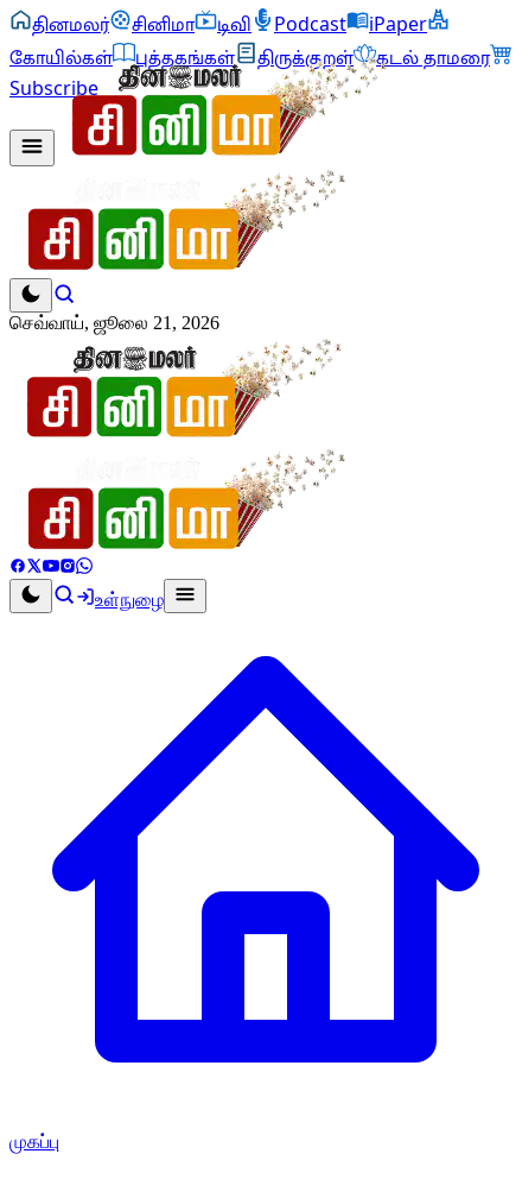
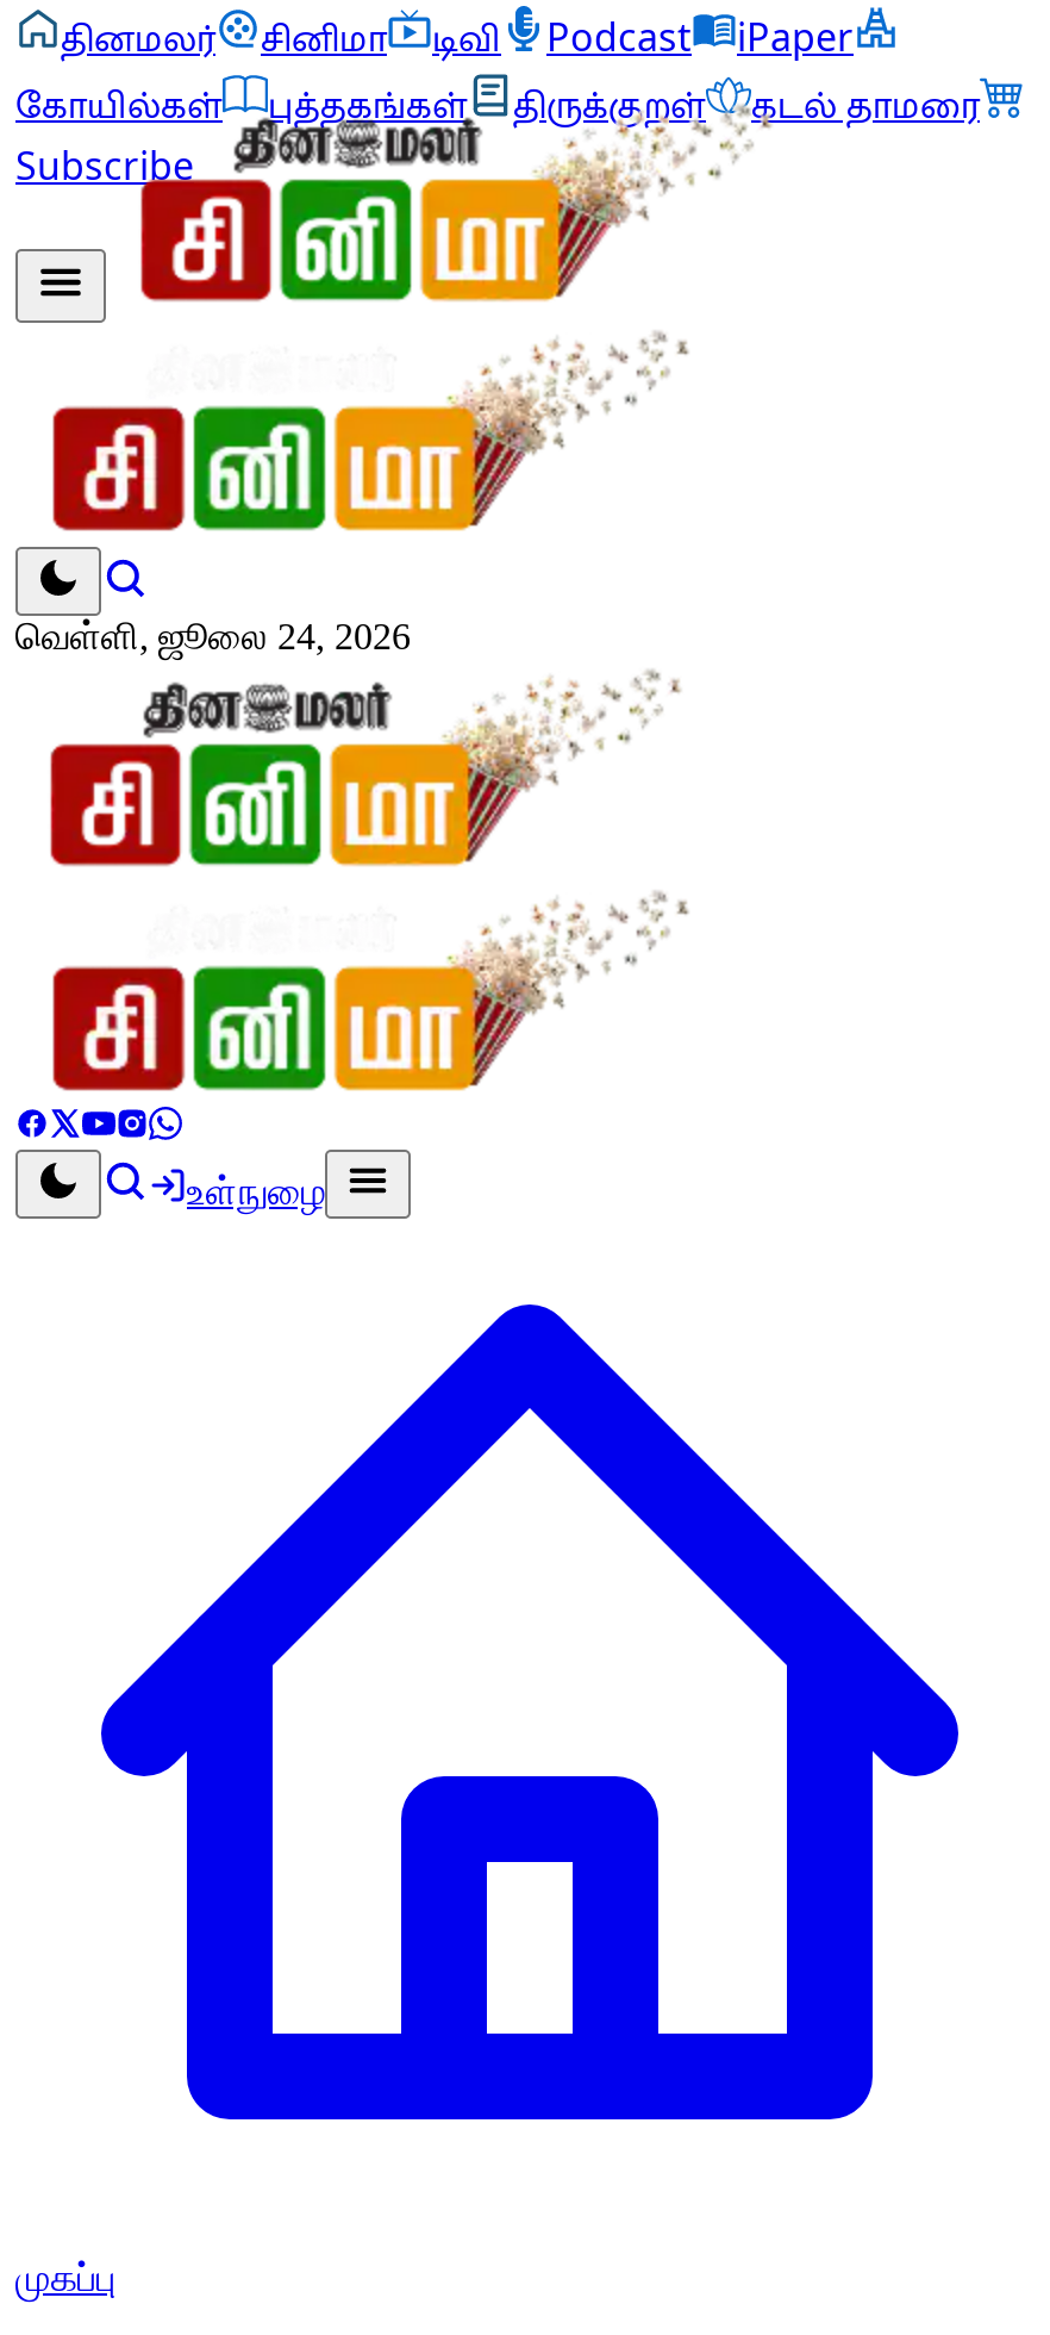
- செவ்வாய், ஜூலை 21, 2026
+ வெள்ளி, ஜூலை 24, 2026
